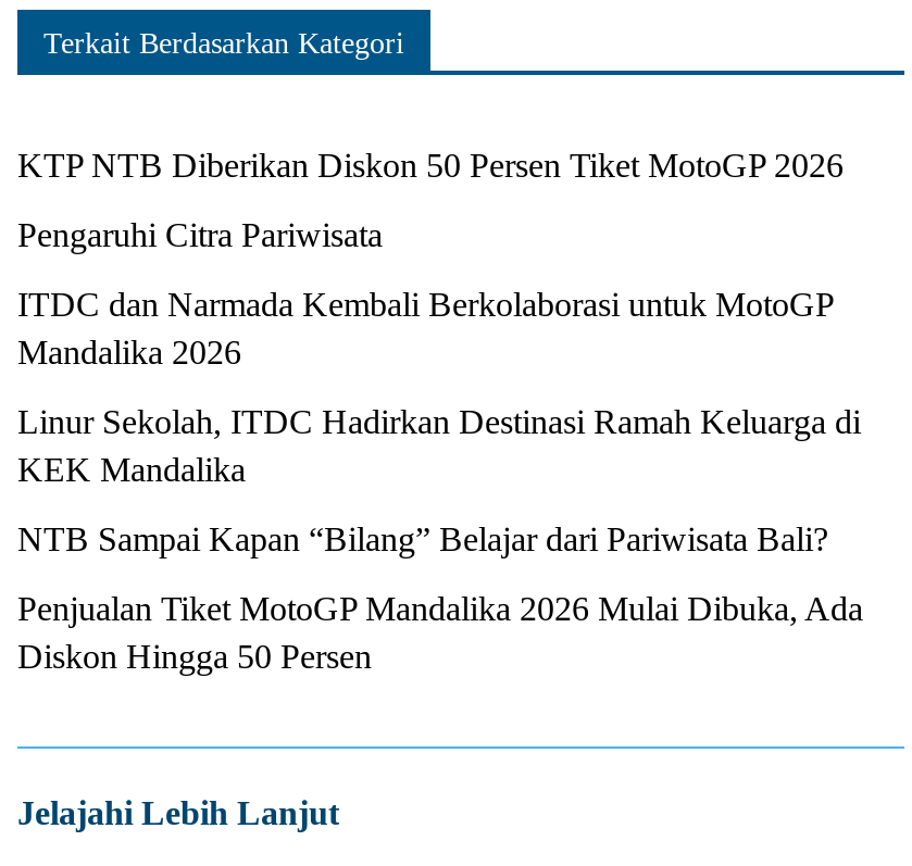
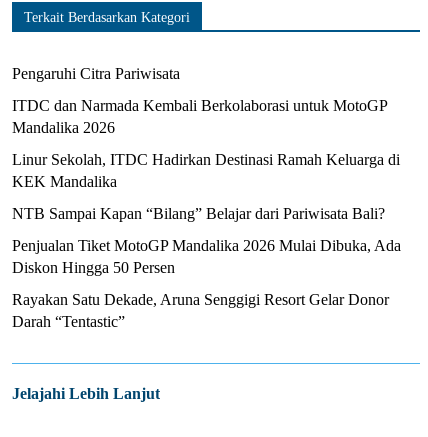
- KTP NTB Diberikan Diskon 50 Persen Tiket MotoGP 2026

moved up: Pengaruhi Citra Pariwisata | ITDC dan Narmada Kembali Berkolaborasi untuk MotoGP | Mandalika 2026 | Linur Sekolah, ITDC Hadirkan Destinasi Ramah Keluarga di | KEK Mandalika | NTB Sampai Kapan “Bilang” Belajar dari Pariwisata Bali? | Penjualan Tiket MotoGP Mandalika 2026 Mulai Dibuka, Ada | Diskon Hingga 50 Persen

+ Rayakan Satu Dekade, Aruna Senggigi Resort Gelar Donor
+ Darah “Tentastic”
